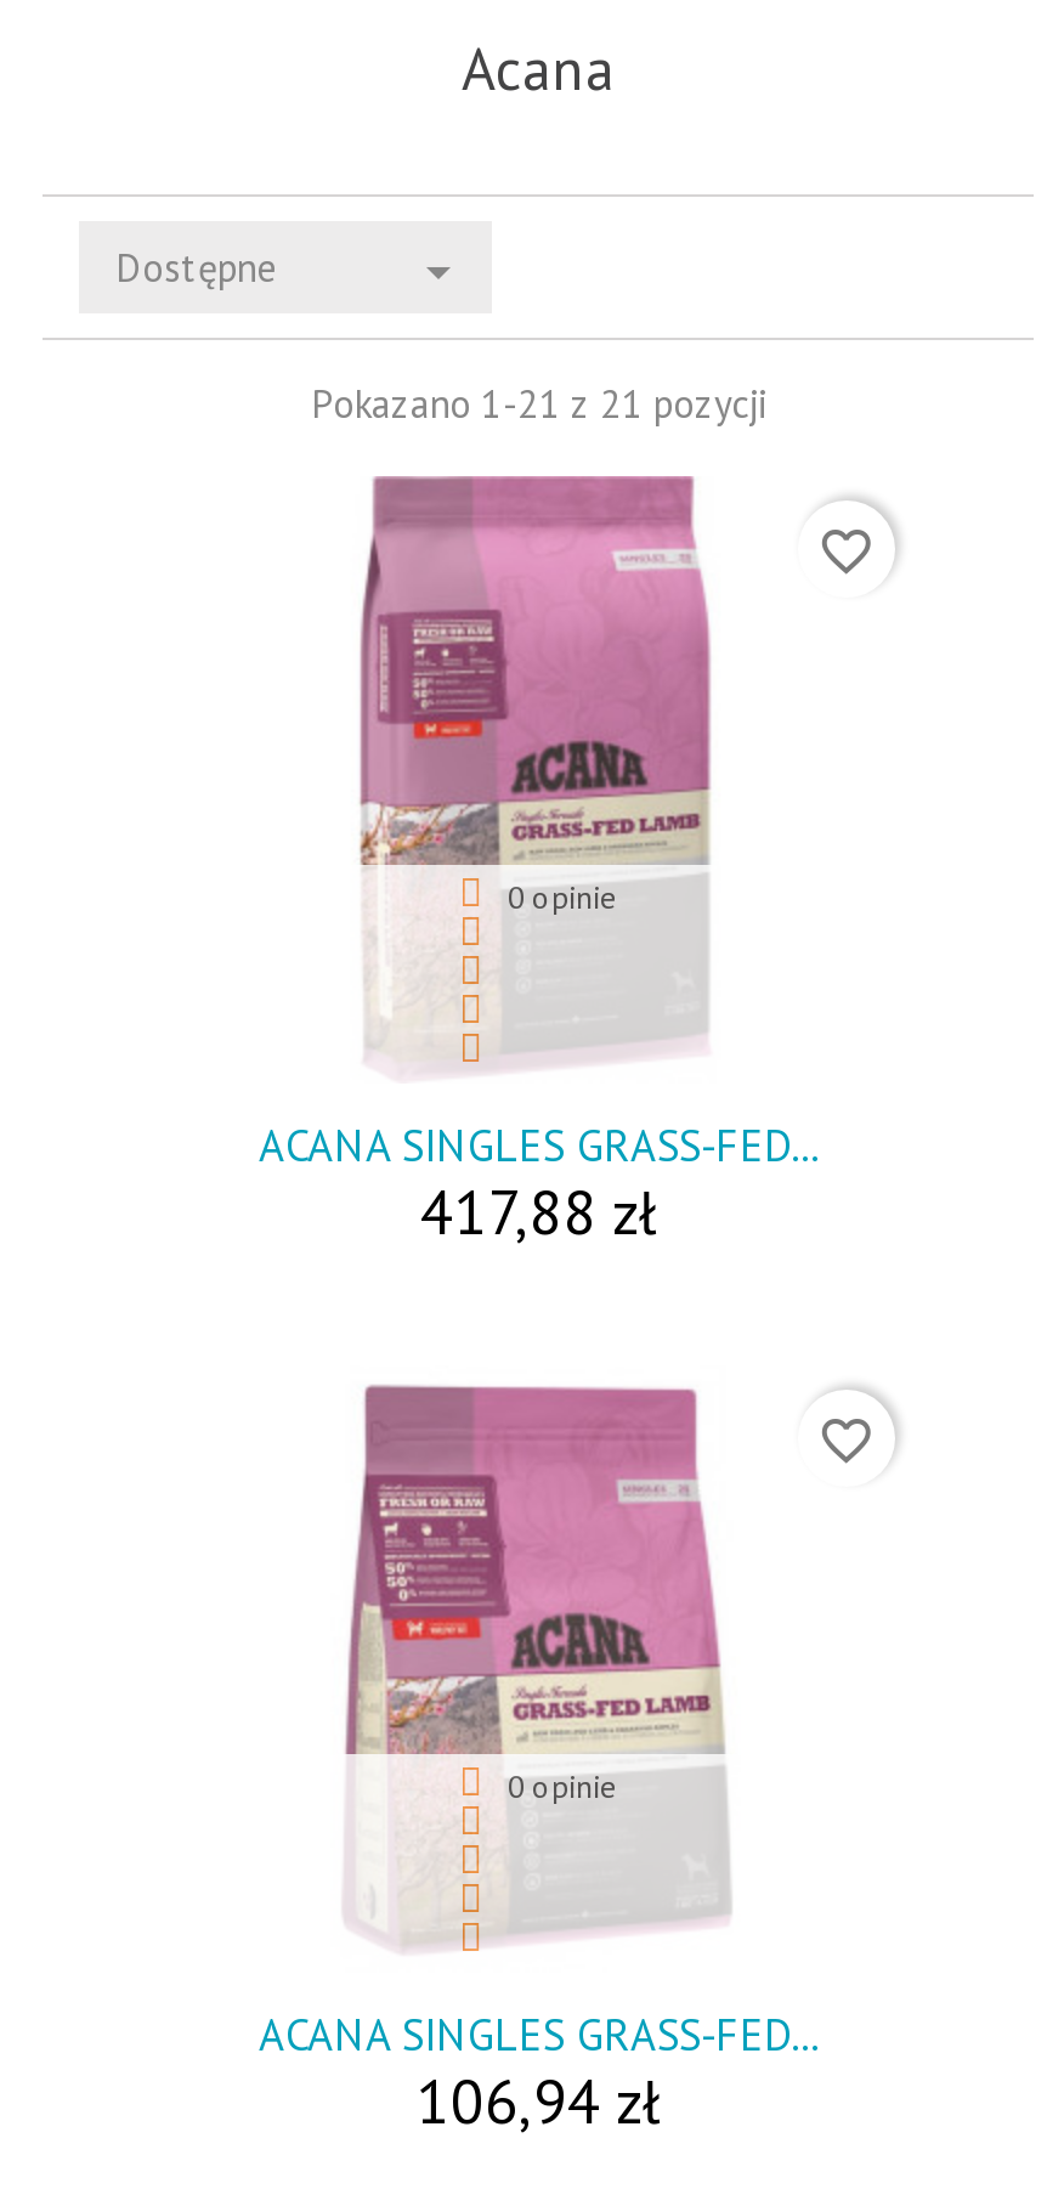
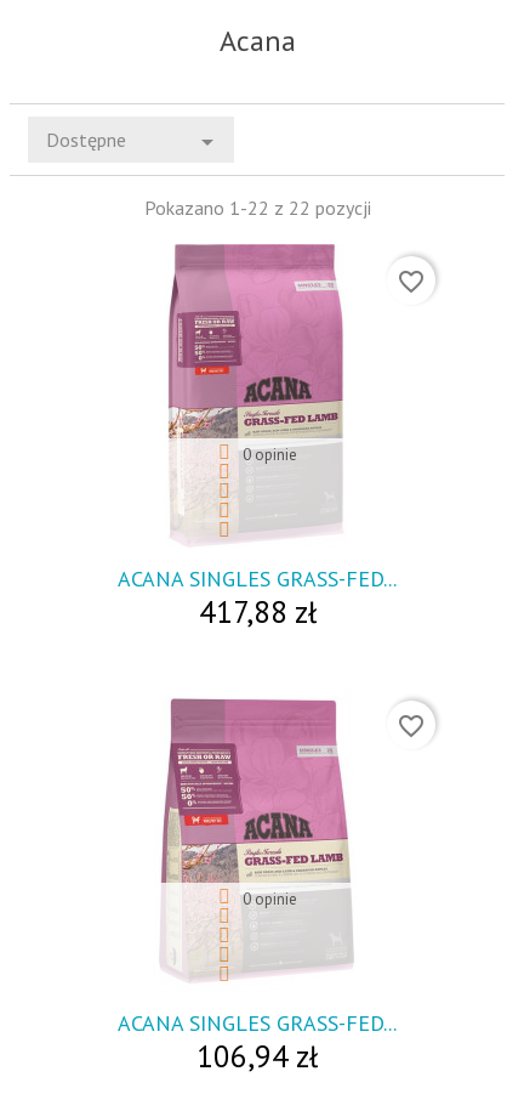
- Pokazano 1-21 z 21 pozycji
+ Pokazano 1-22 z 22 pozycji
